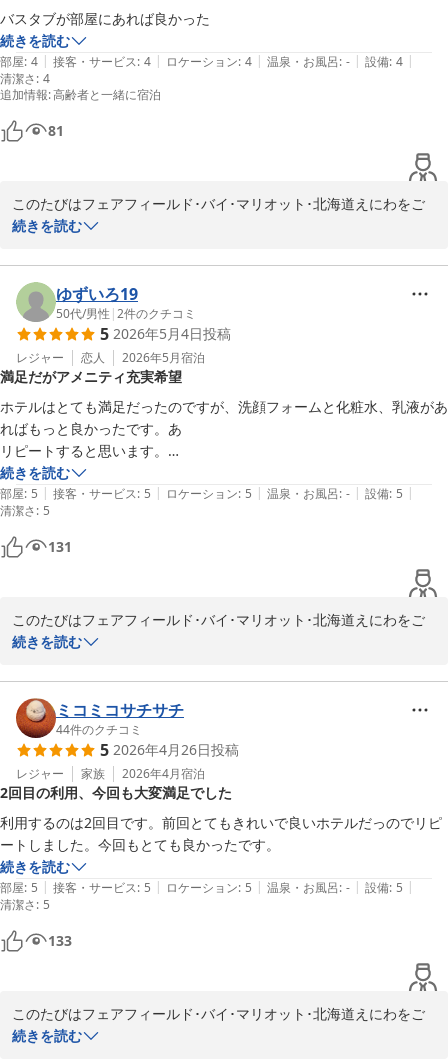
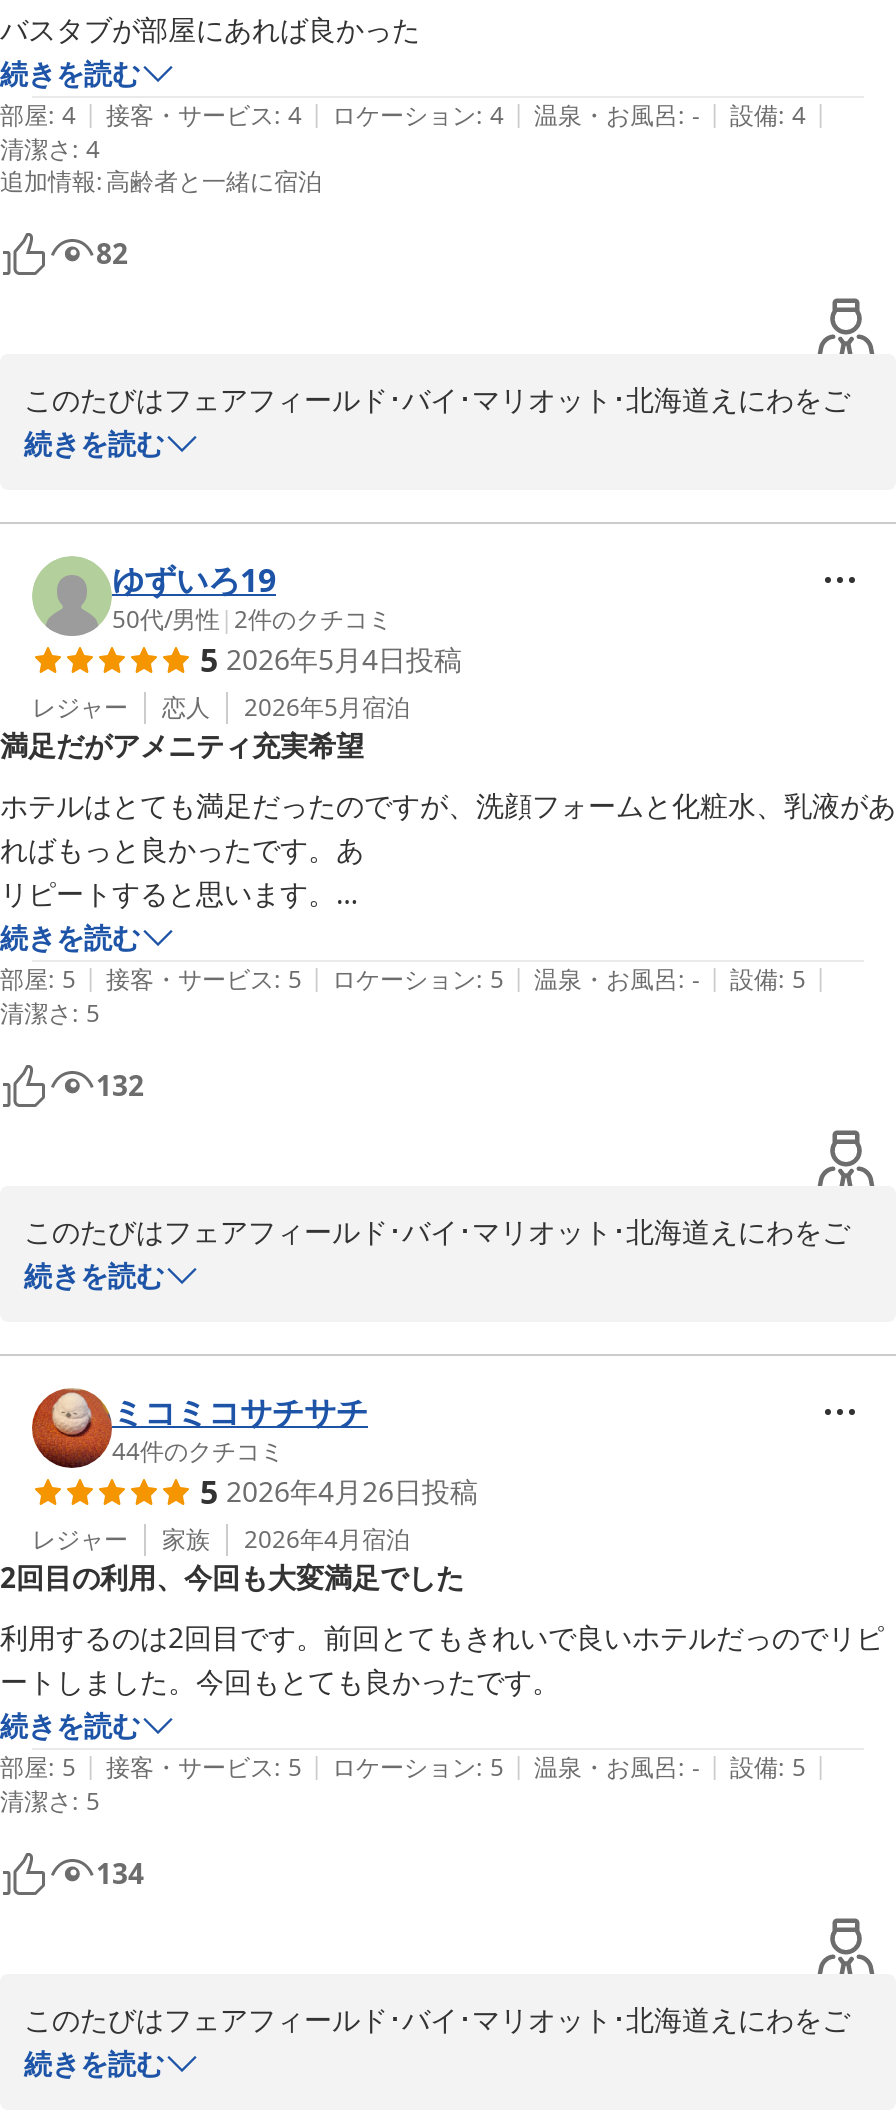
- 81
+ 82

- 131
+ 132

- 133
+ 134
